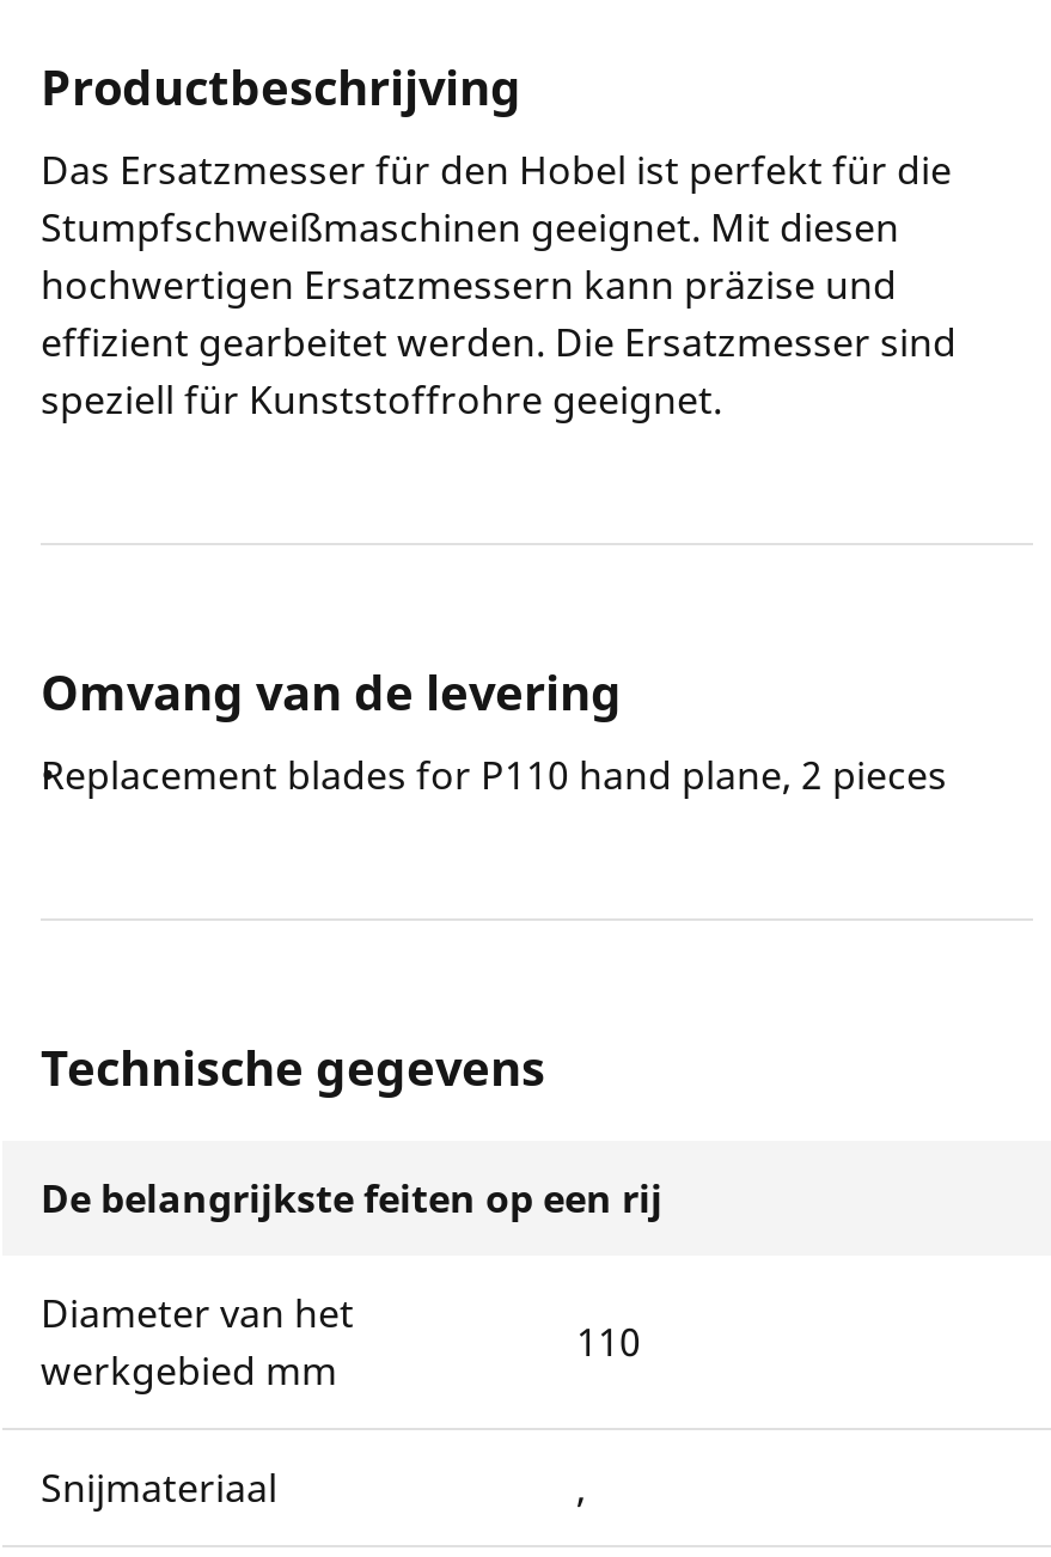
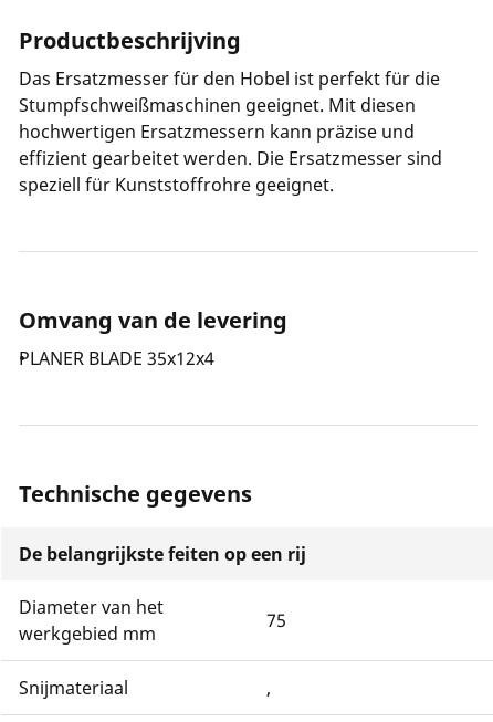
- Replacement blades for P110 hand plane, 2 pieces
+ PLANER BLADE 35x12x4

- 110
+ 75
